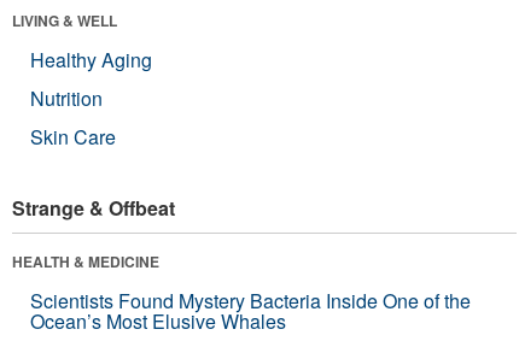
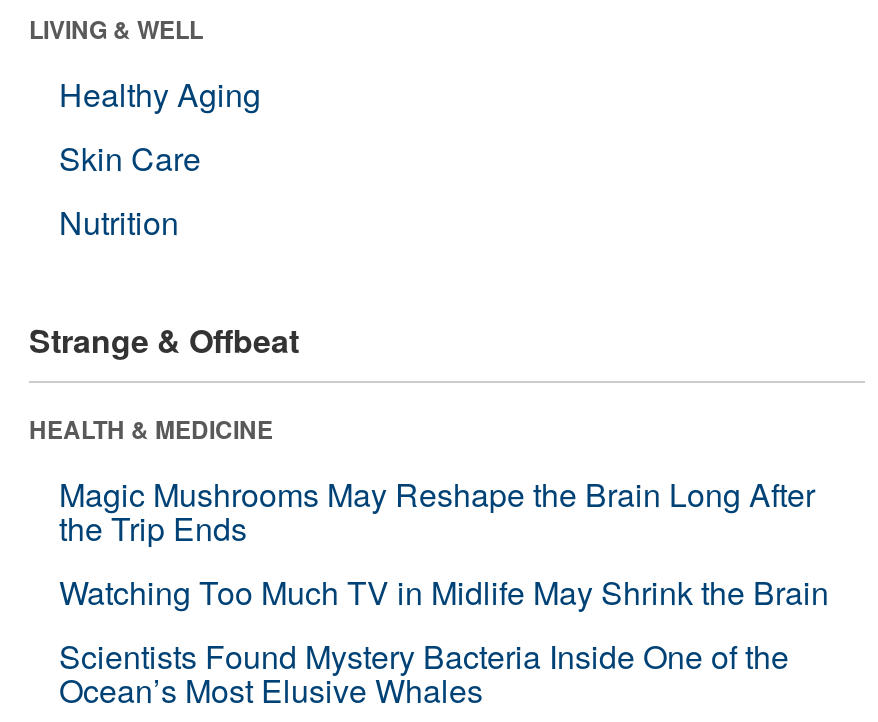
moved up: Skin Care

+ Magic Mushrooms May Reshape the Brain Long After
+ the Trip Ends
+ Watching Too Much TV in Midlife May Shrink the Brain
